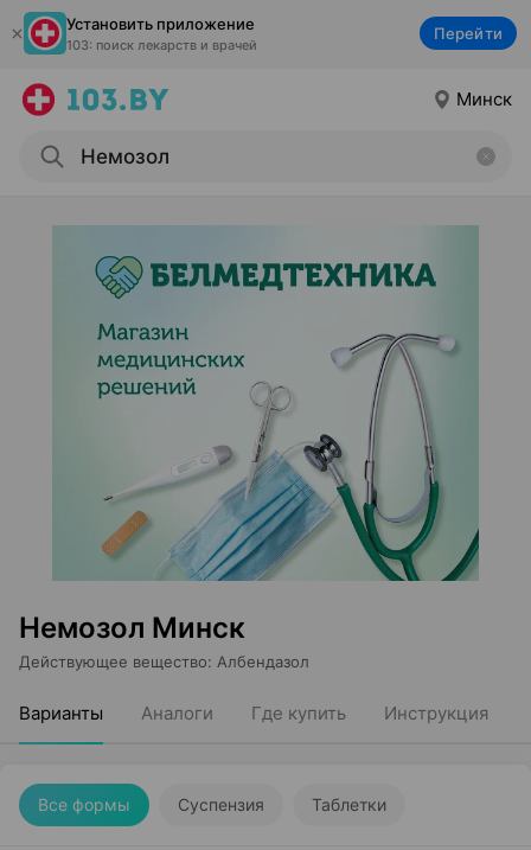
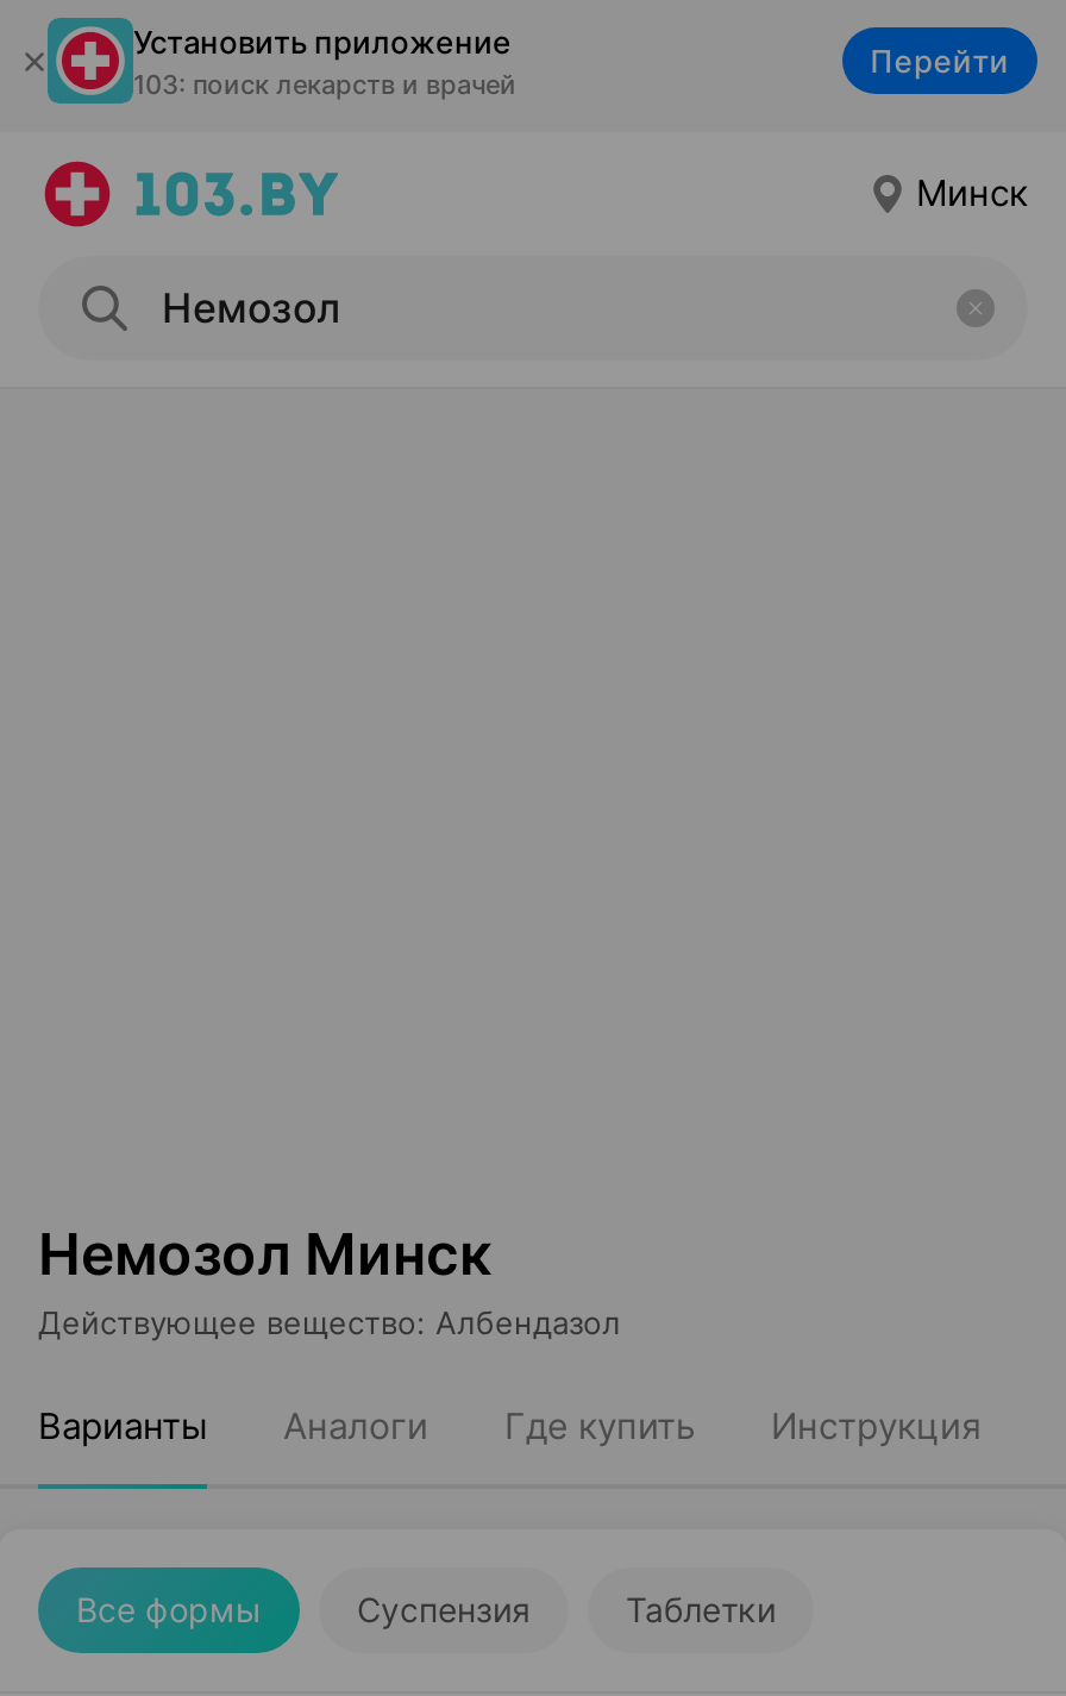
- [image]
